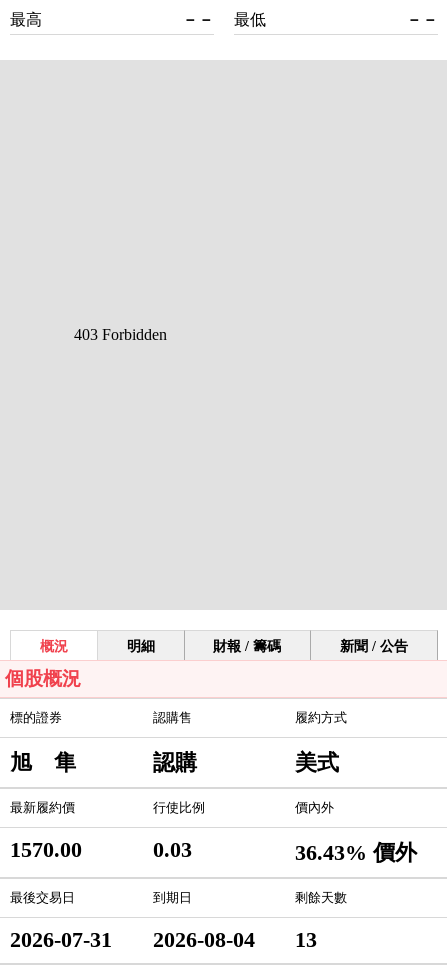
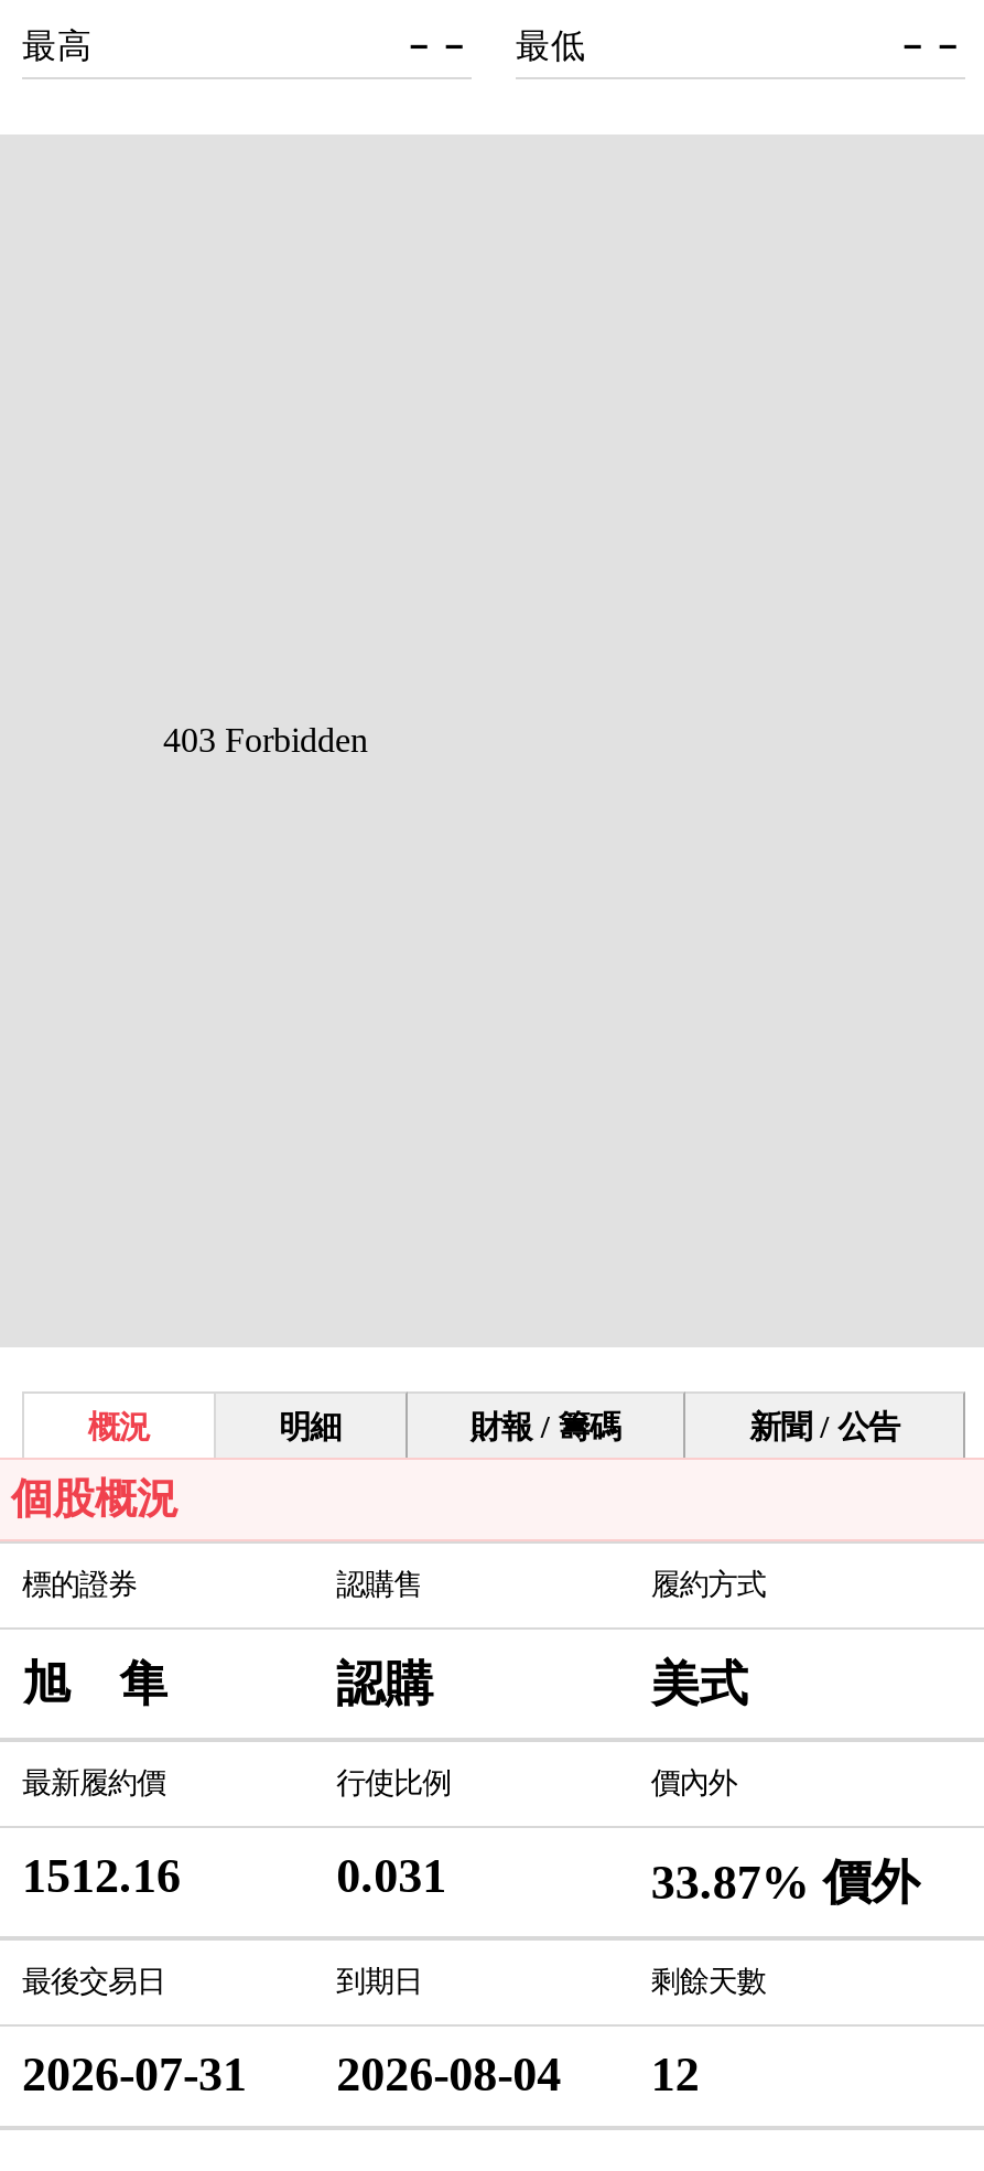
- 1570.00
+ 1512.16

- 0.03
+ 0.031

- 36.43% 價外
+ 33.87% 價外

- 2026-07-31 2026-08-04 13
+ 2026-07-31 2026-08-04 12
